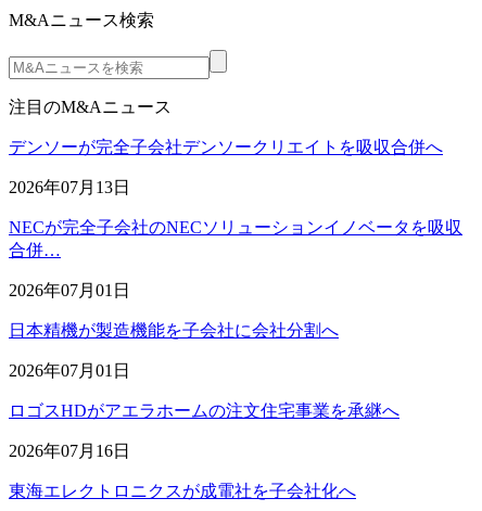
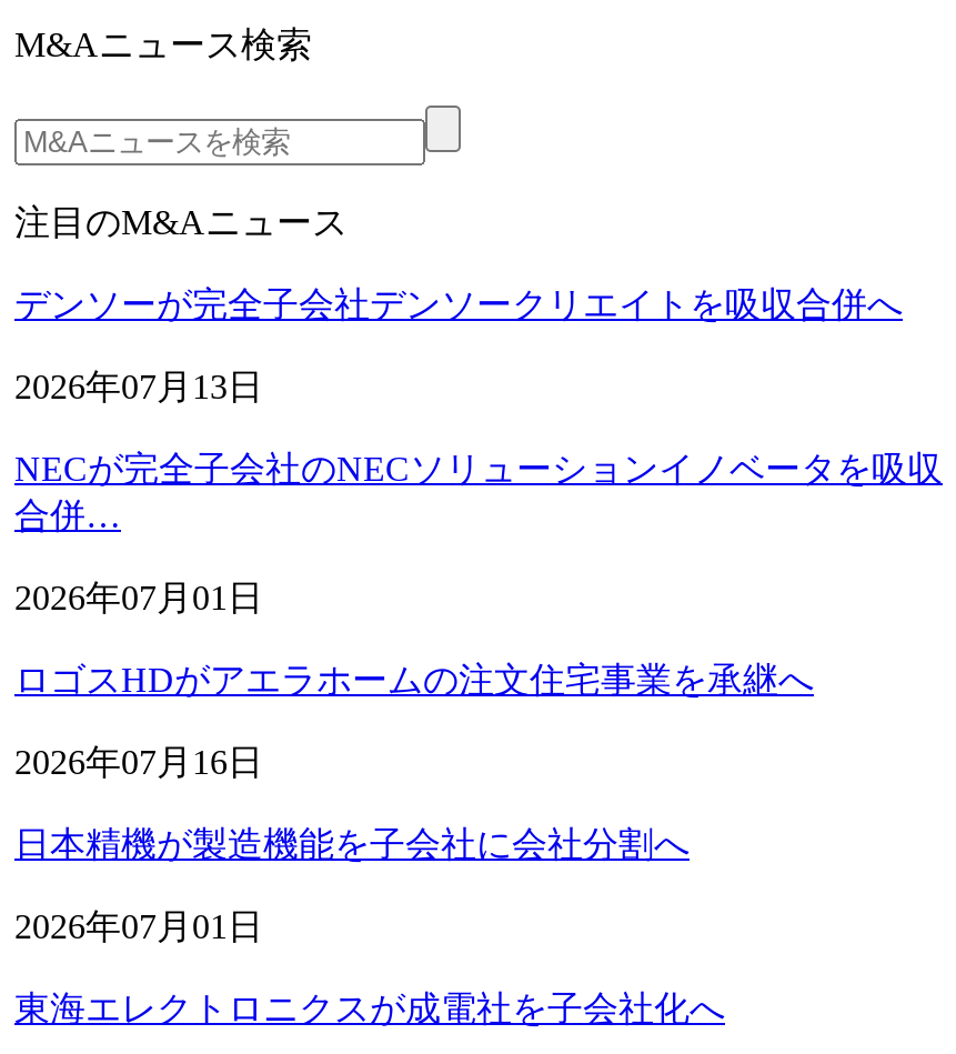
moved down: 日本精機が製造機能を子会社に会社分割へ | 2026年07月01日

moved up: ロゴスHDがアエラホームの注文住宅事業を承継へ | 2026年07月16日
